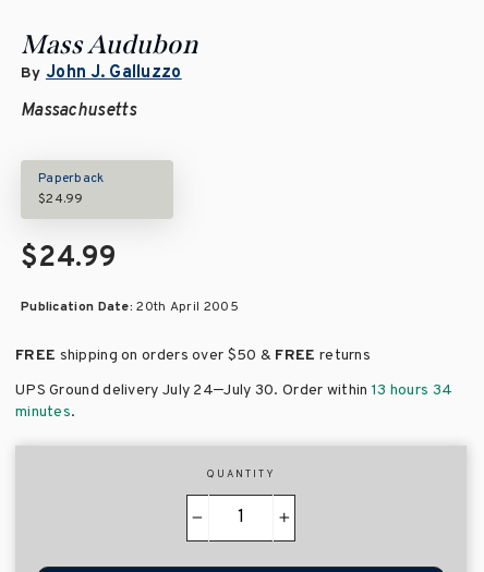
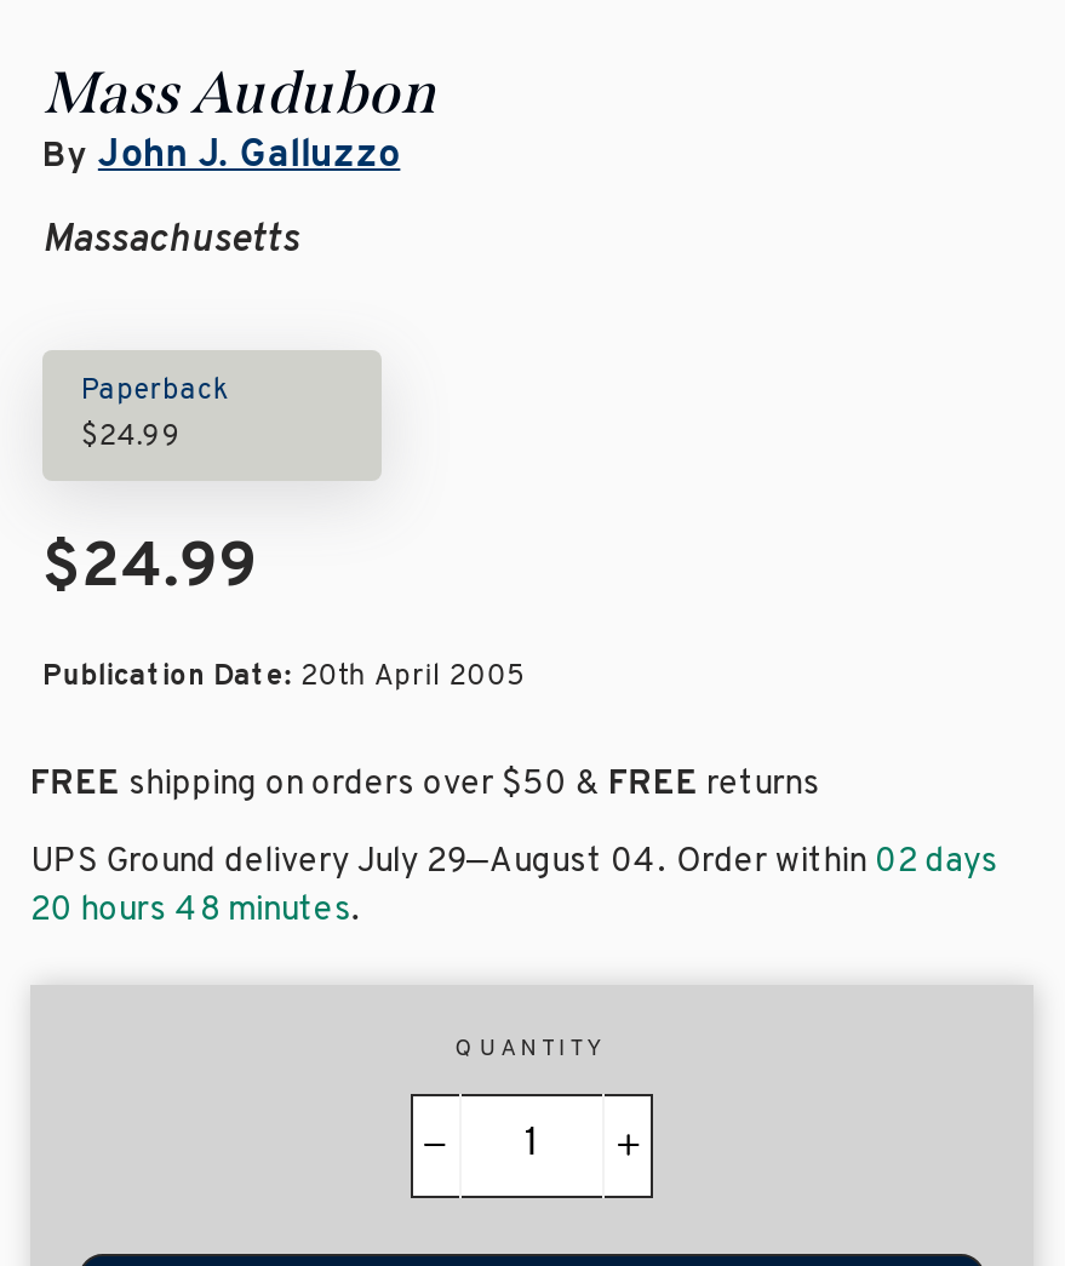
- UPS Ground delivery July 24–July 30. Order within 13 hours 34
- minutes.
+ UPS Ground delivery July 29–August 04. Order within 02 days
+ 20 hours 48 minutes.
